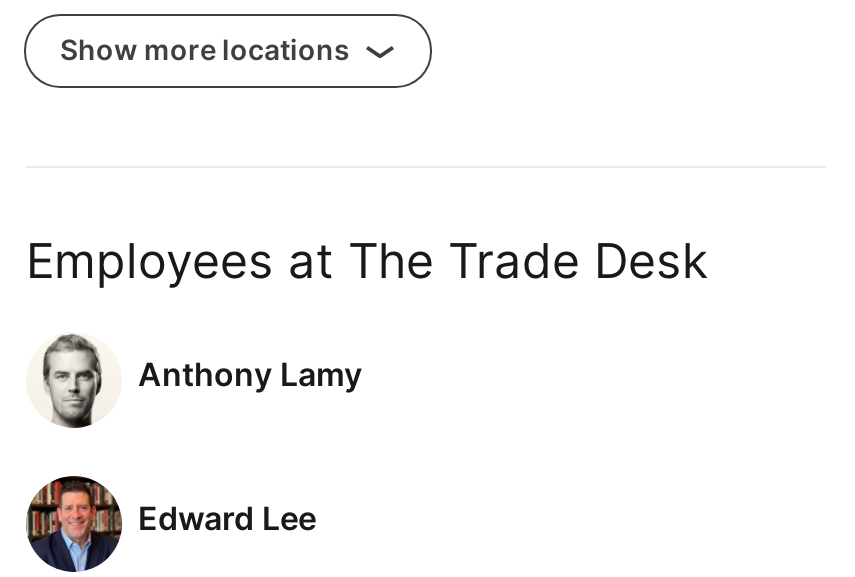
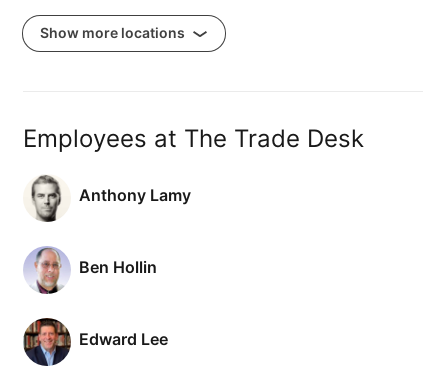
+ [image]
+ Ben Hollin
